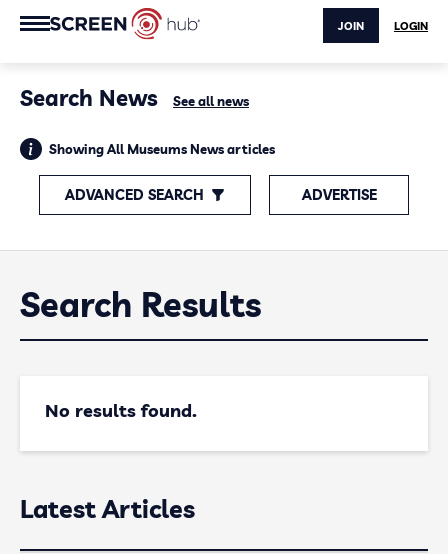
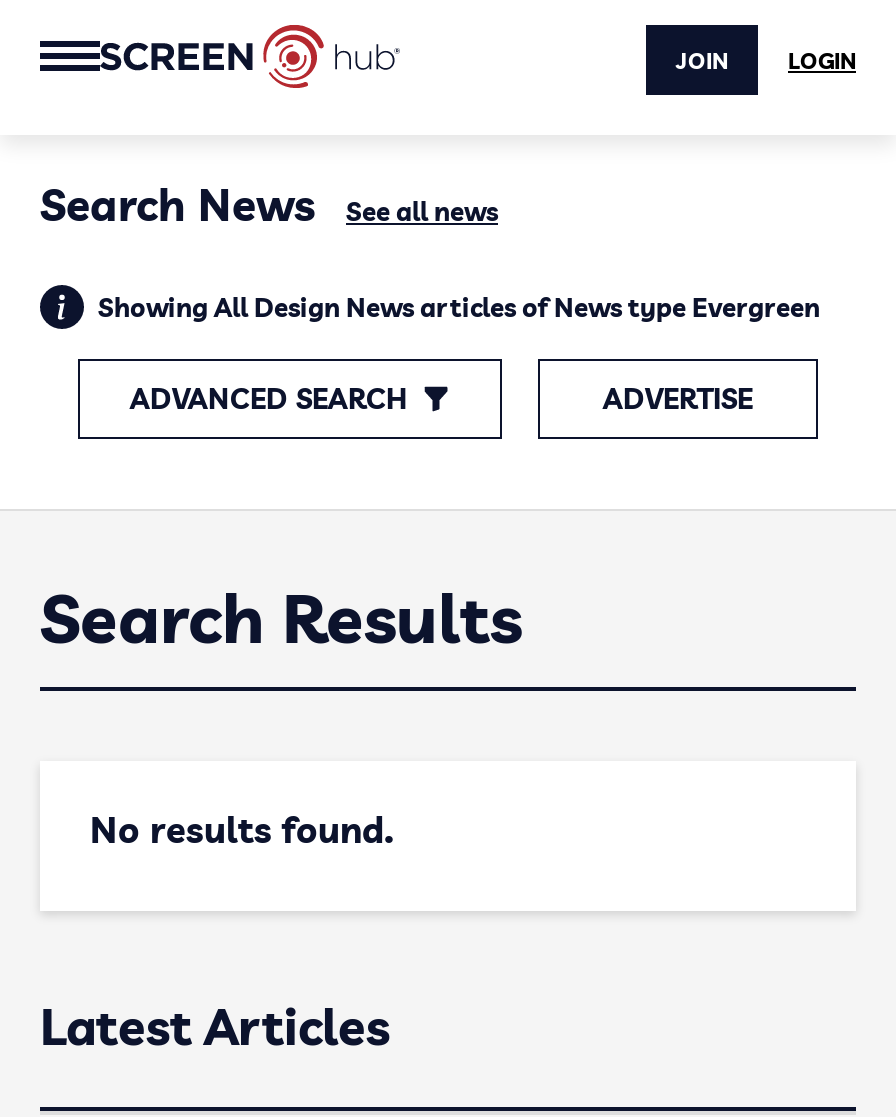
- Showing All Museums News articles
+ Showing All Design News articles of News type Evergreen
